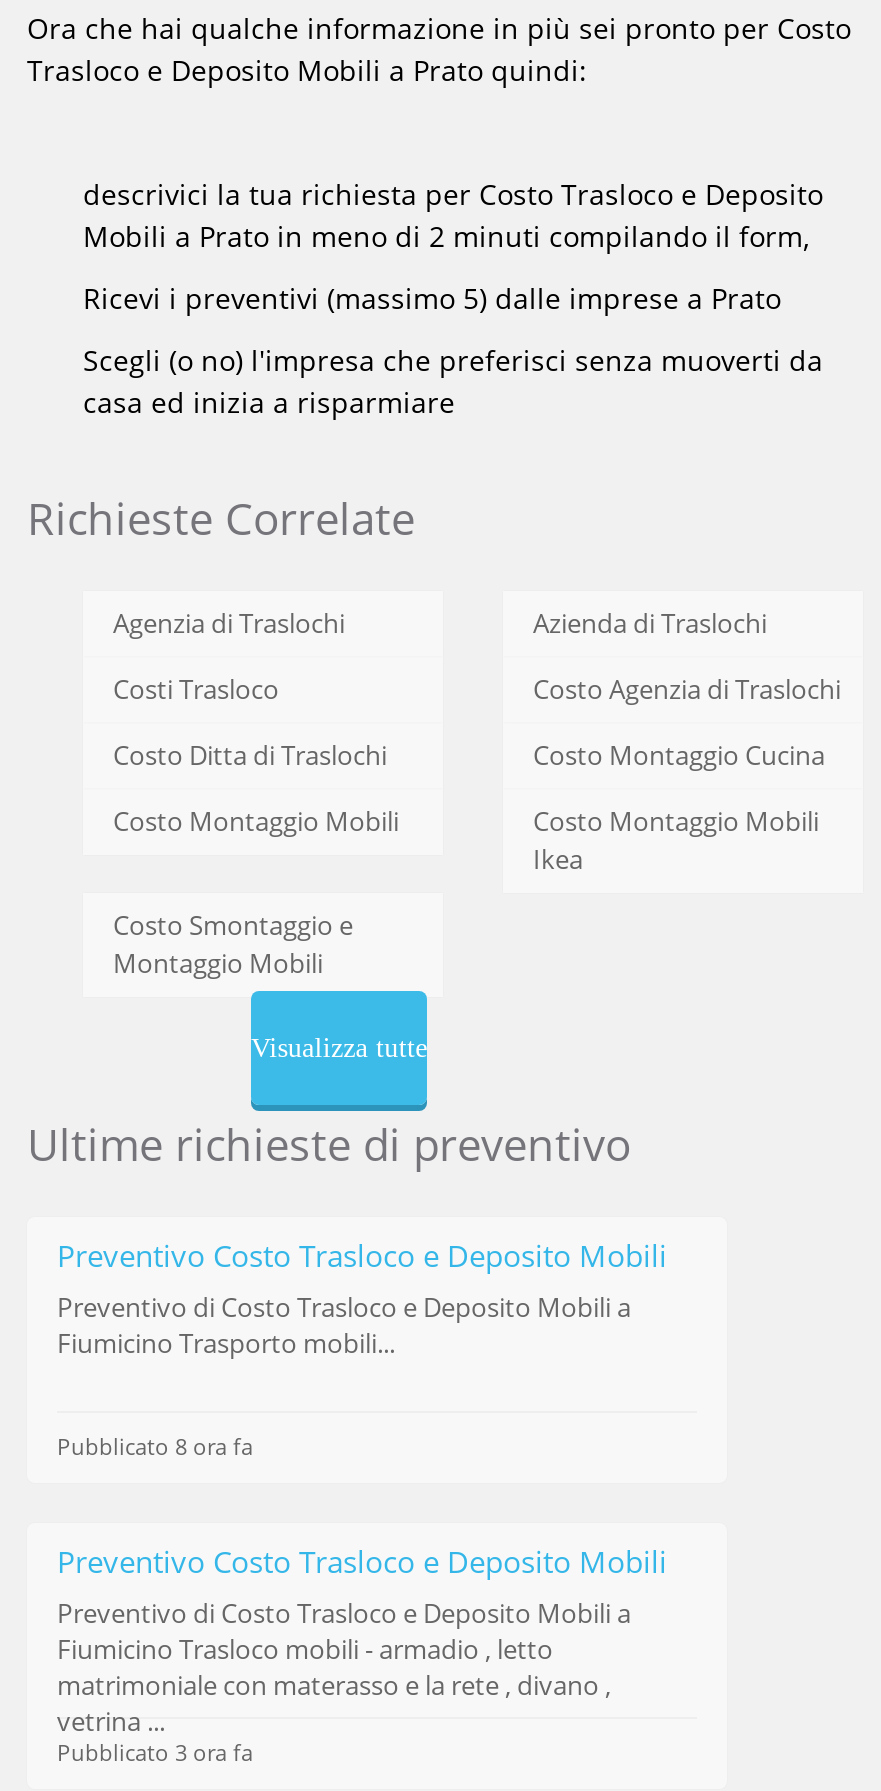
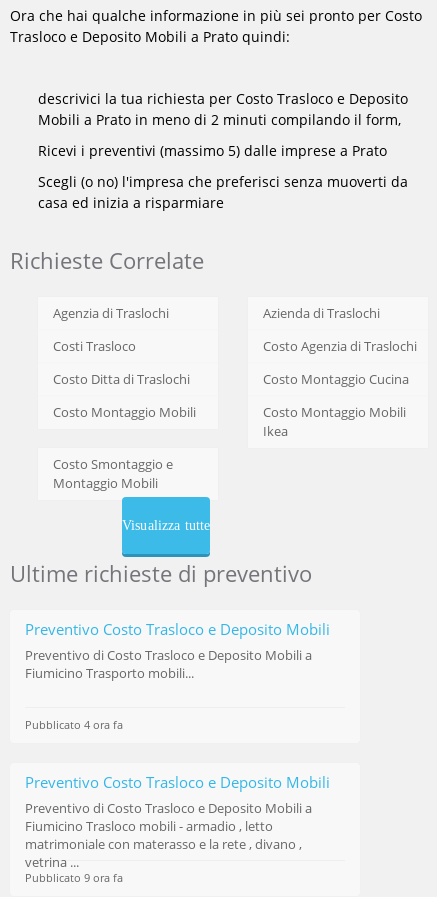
- Pubblicato 8 ora fa
+ Pubblicato 4 ora fa

- Pubblicato 3 ora fa
+ Pubblicato 9 ora fa
